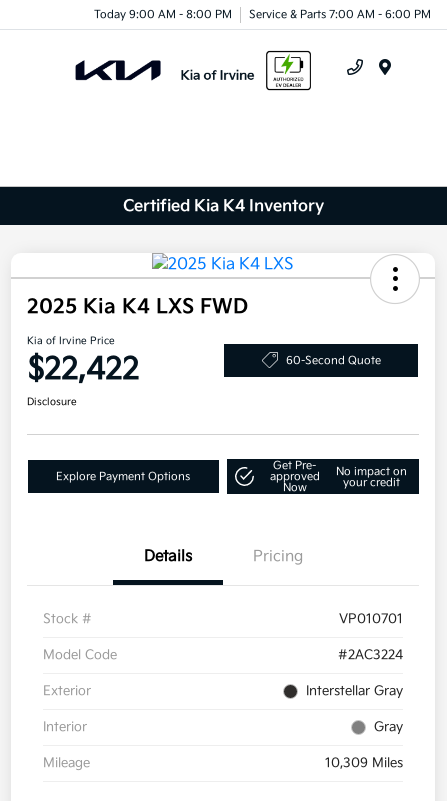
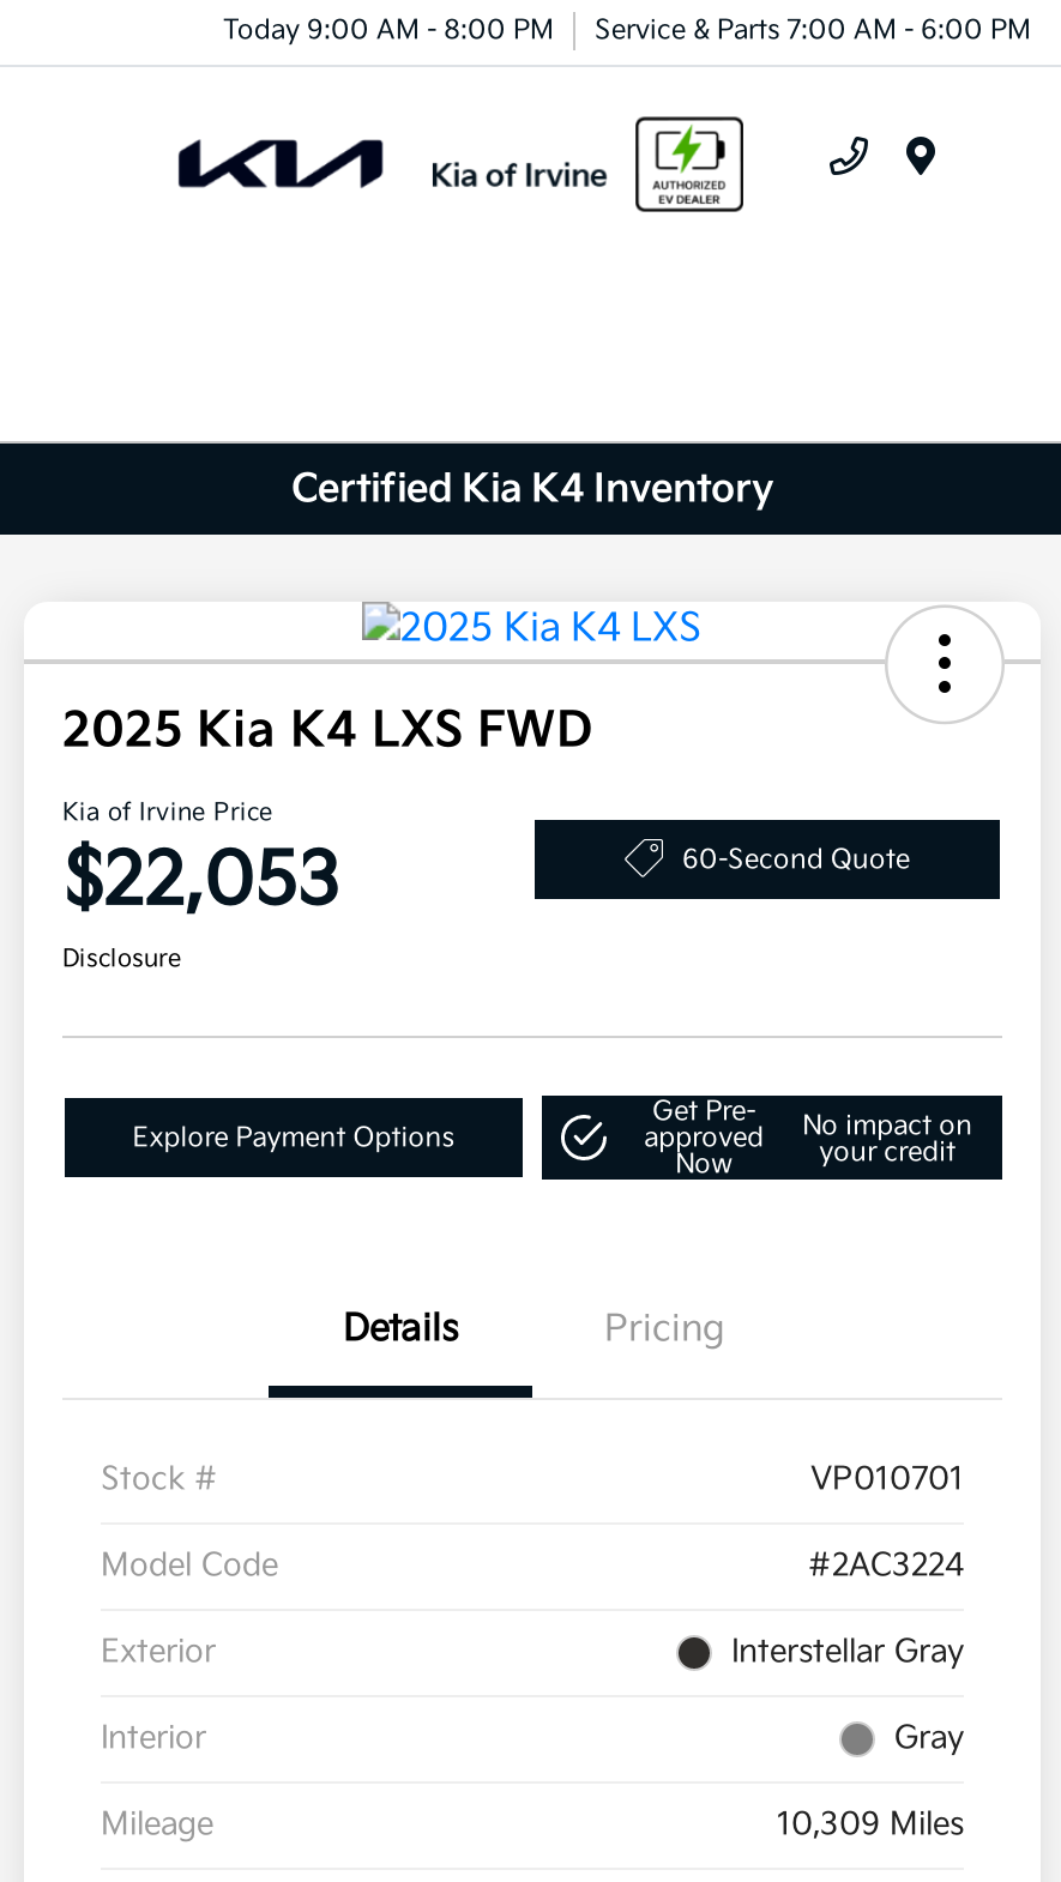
- $22,422
+ $22,053
